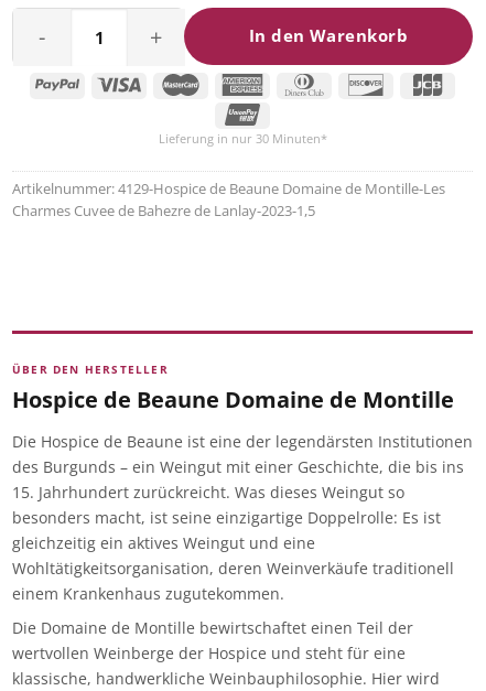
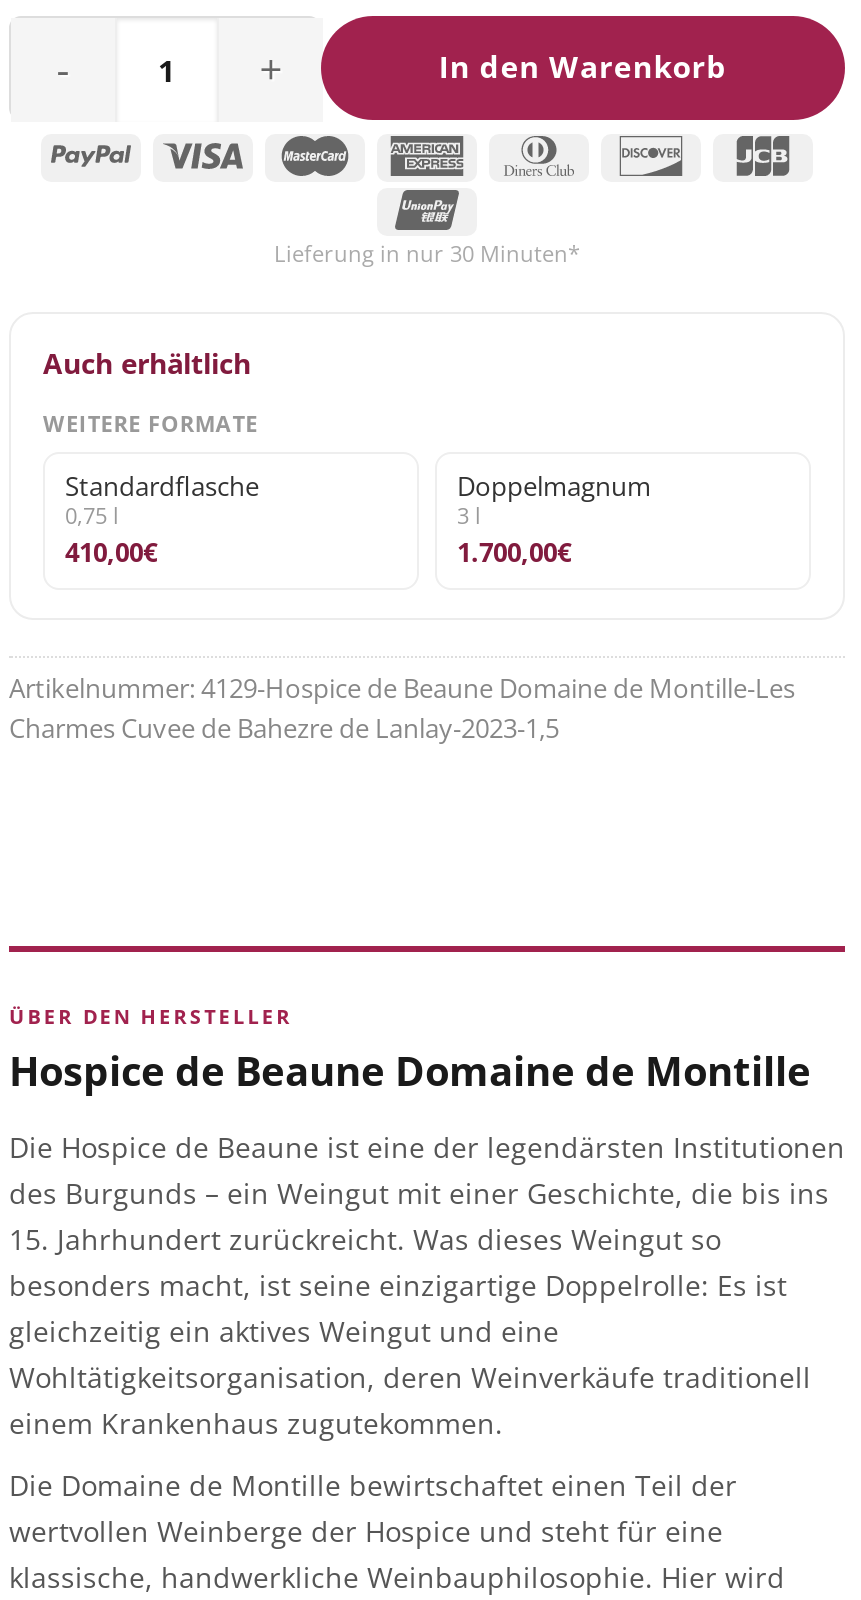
+ Auch erhältlich
+ WEITERE FORMATE
+ Standardflasche
+ 0,75 l
+ 410,00€

+ Doppelmagnum
+ 3 l
+ 1.700,00€
